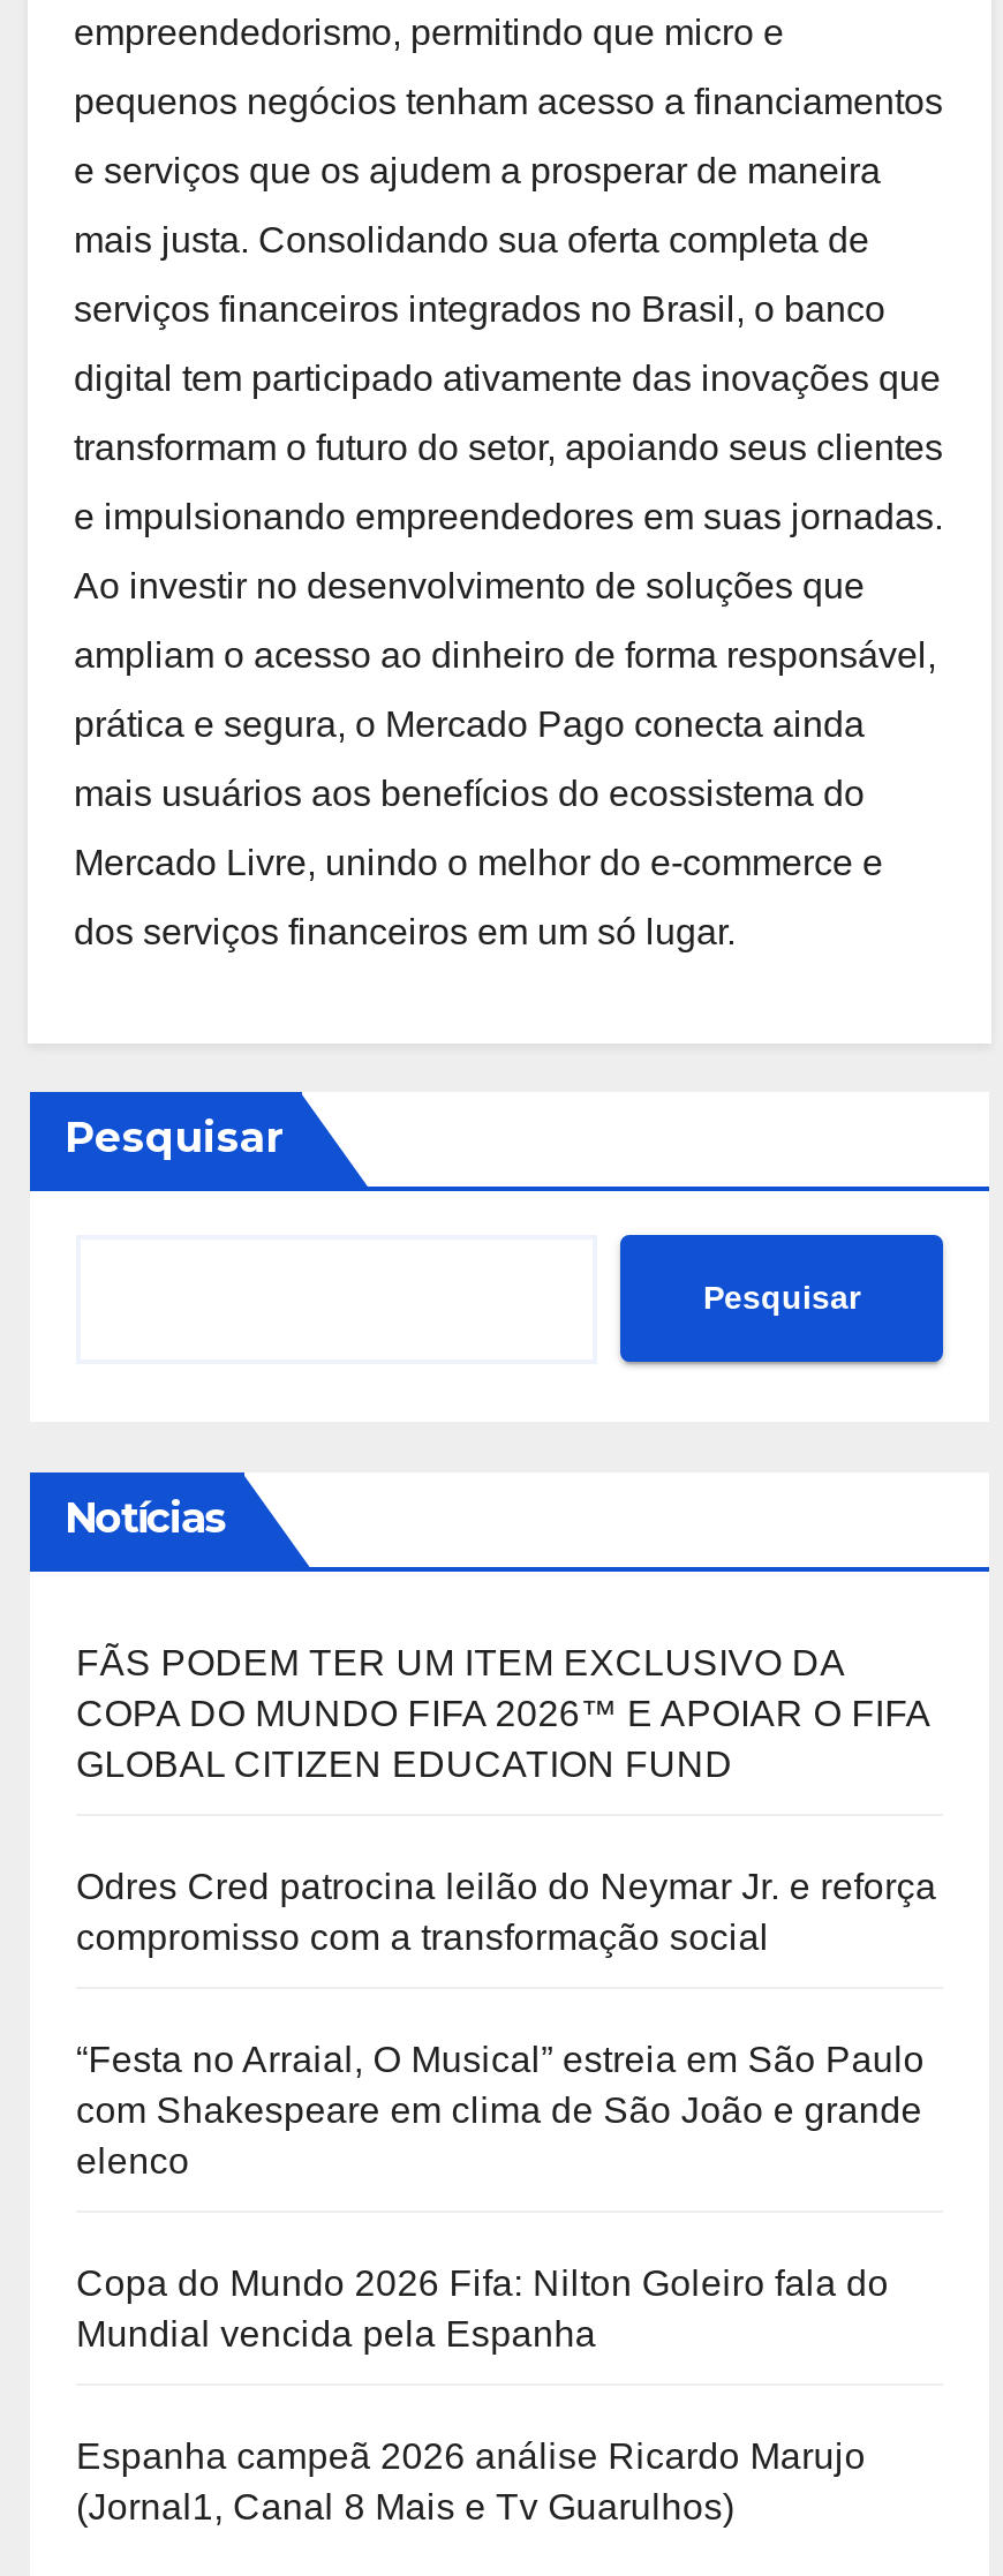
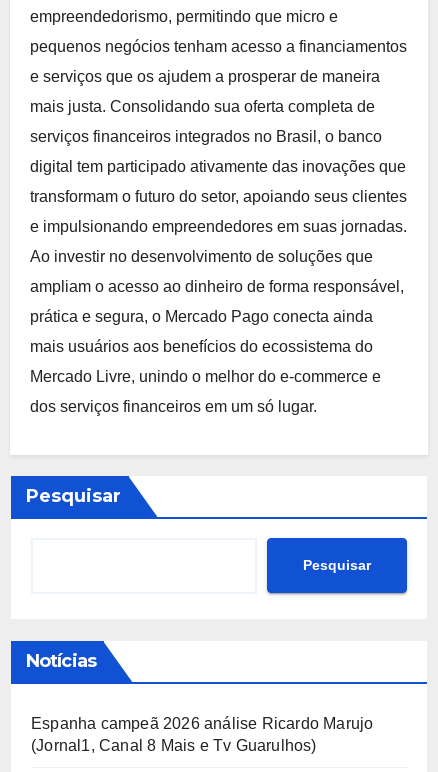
- FÃS PODEM TER UM ITEM EXCLUSIVO DA
- COPA DO MUNDO FIFA 2026™ E APOIAR O FIFA
- GLOBAL CITIZEN EDUCATION FUND
- Odres Cred patrocina leilão do Neymar Jr. e reforça
- compromisso com a transformação social
- “Festa no Arraial, O Musical” estreia em São Paulo
- com Shakespeare em clima de São João e grande
- elenco
- Copa do Mundo 2026 Fifa: Nilton Goleiro fala do
- Mundial vencida pela Espanha
